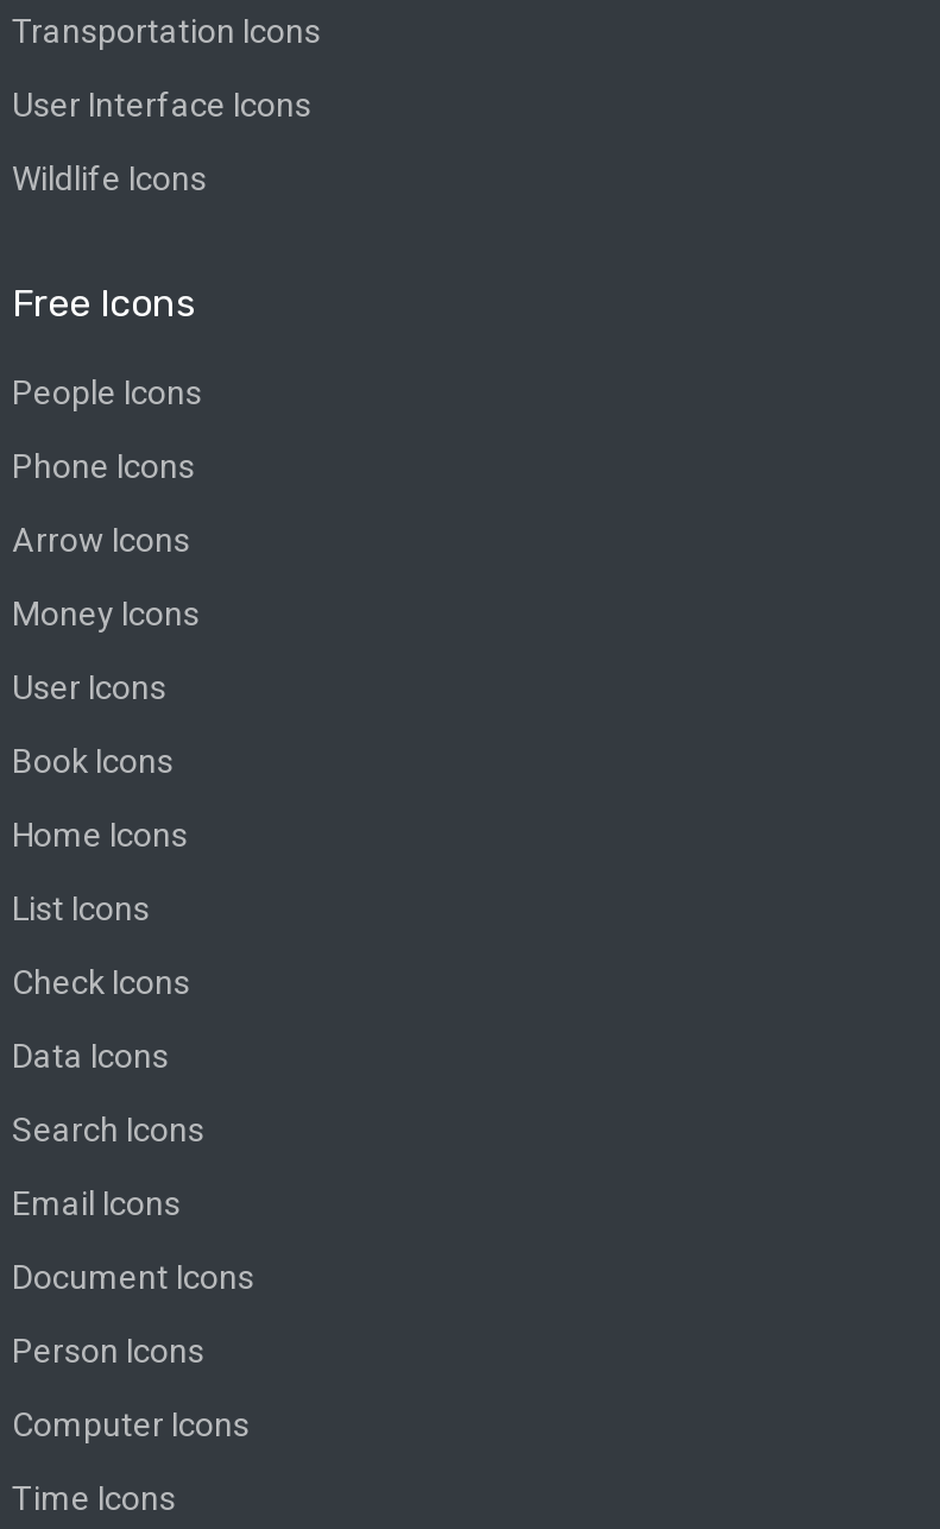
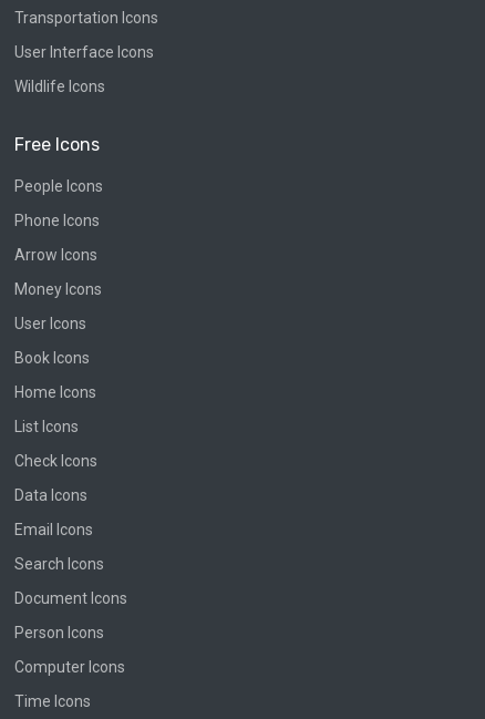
moved down: Search Icons

moved up: Email Icons
